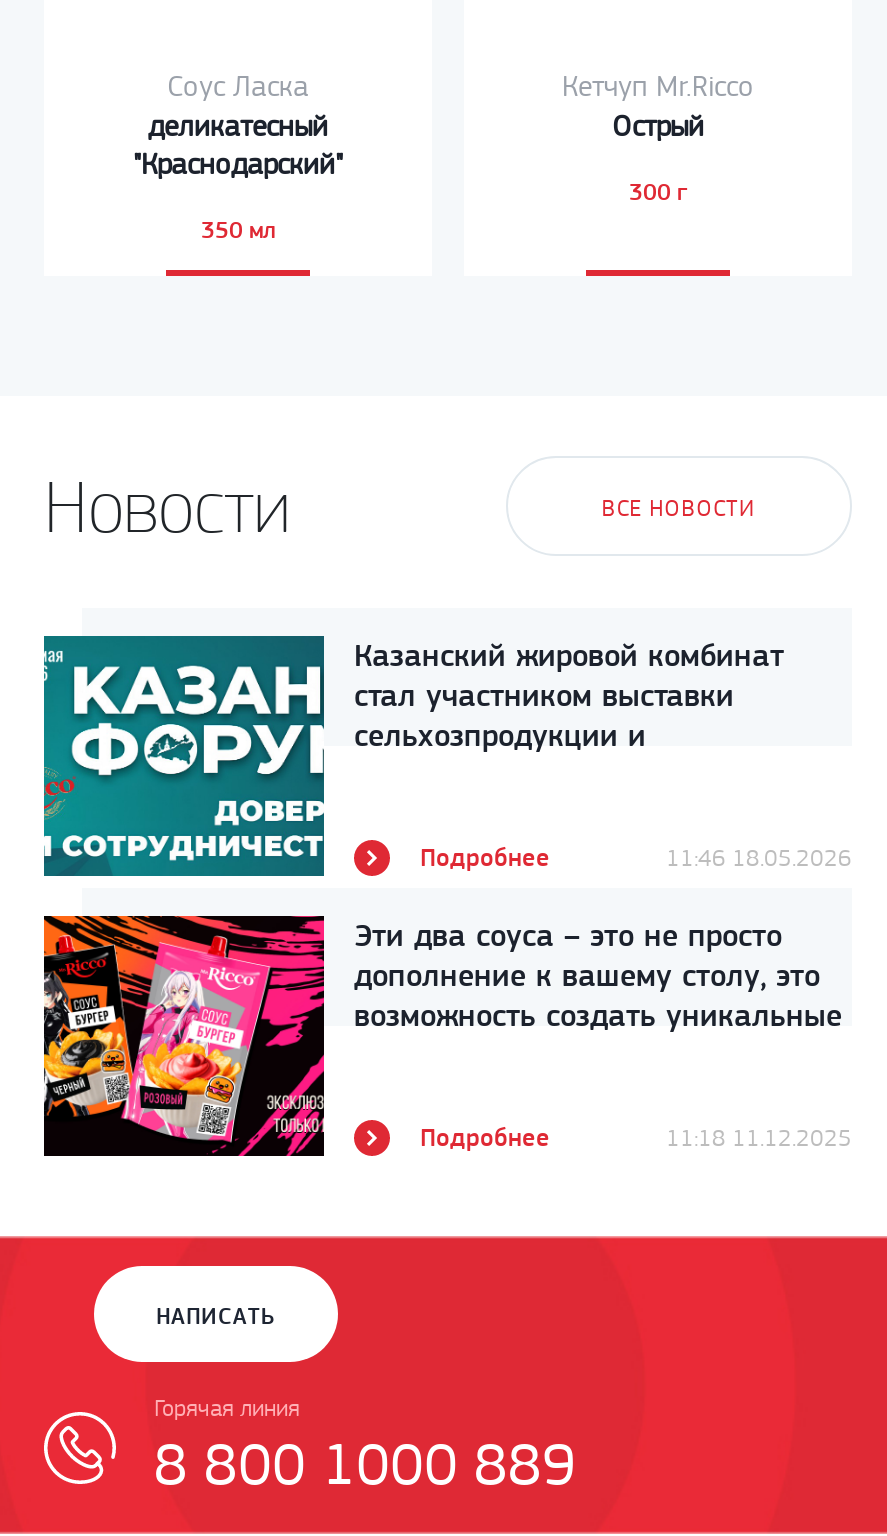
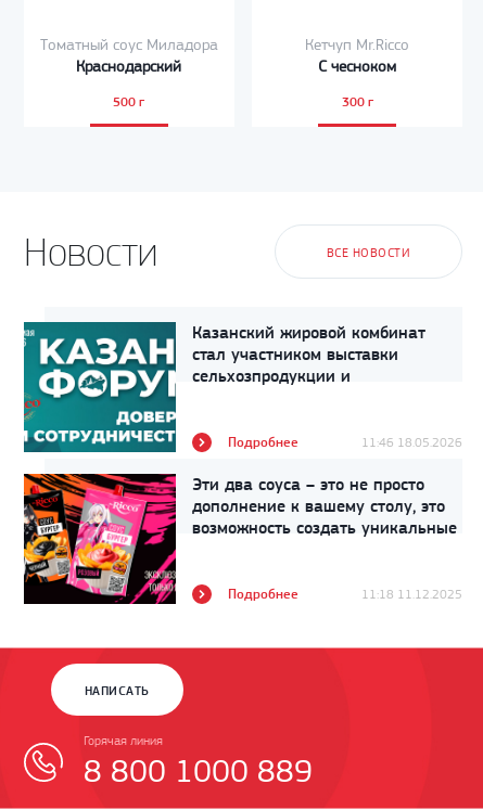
- Соус Ласка
- деликатесный
- "Краснодарский"
+ Томатный соус Миладора
+ Краснодарский

- Острый
+ С чесноком

- 350 мл
+ 500 г
